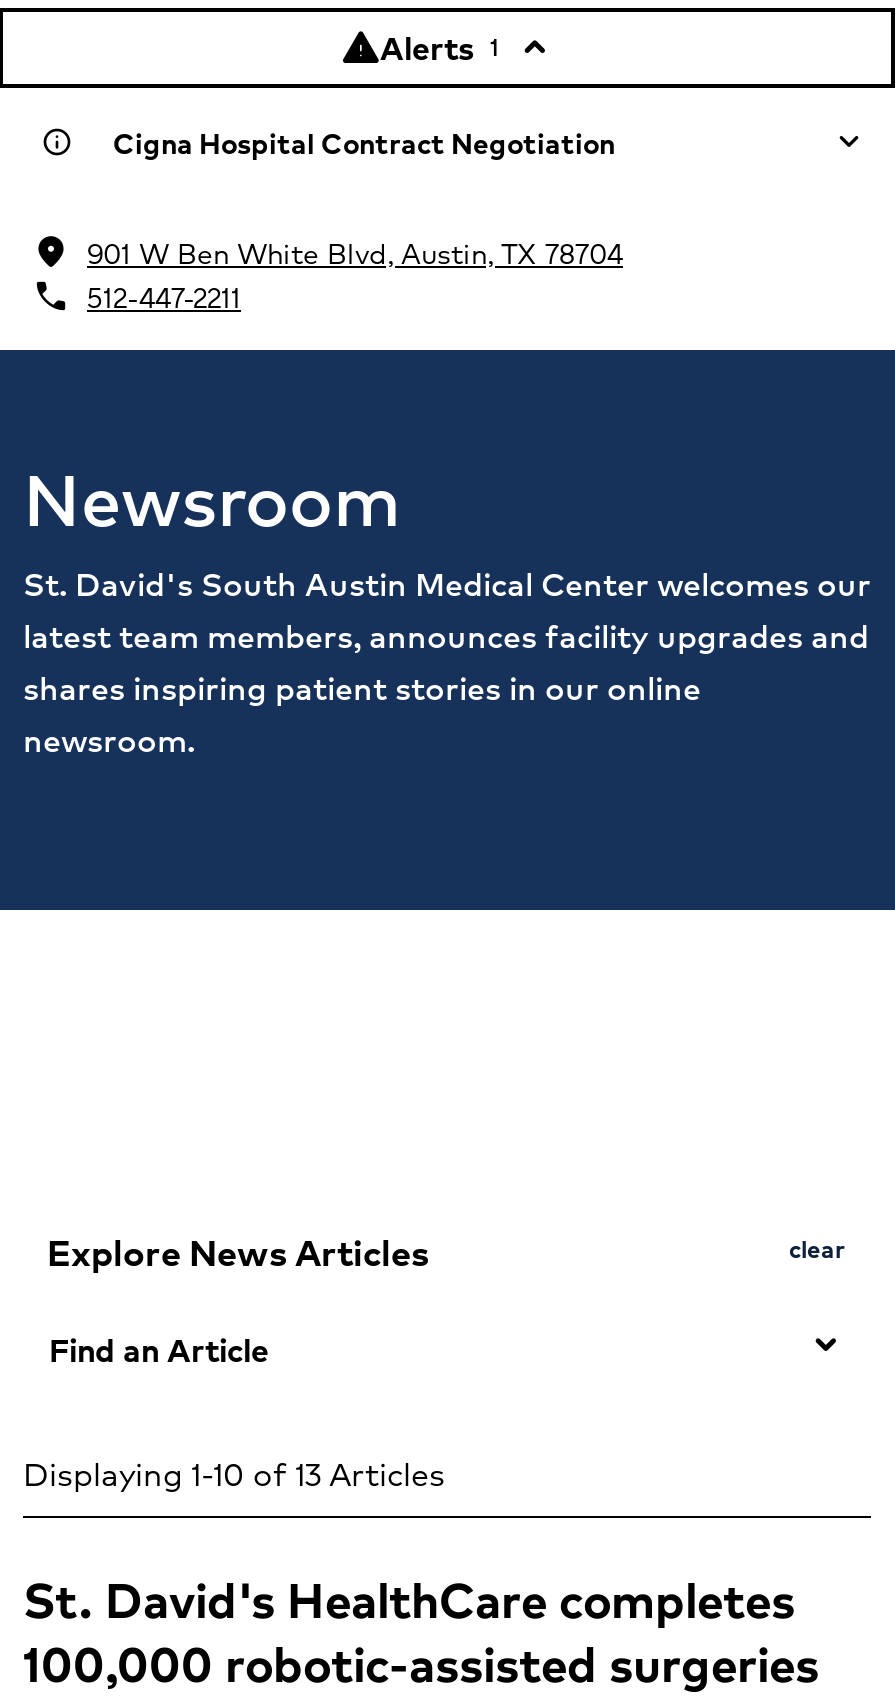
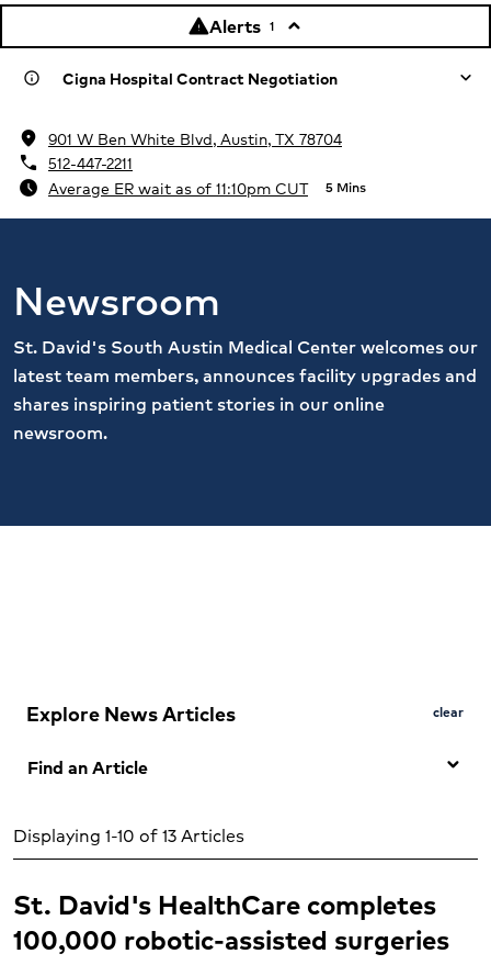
+ schedule Average ER wait as of 11:10pm CUT
+ 5 Mins
